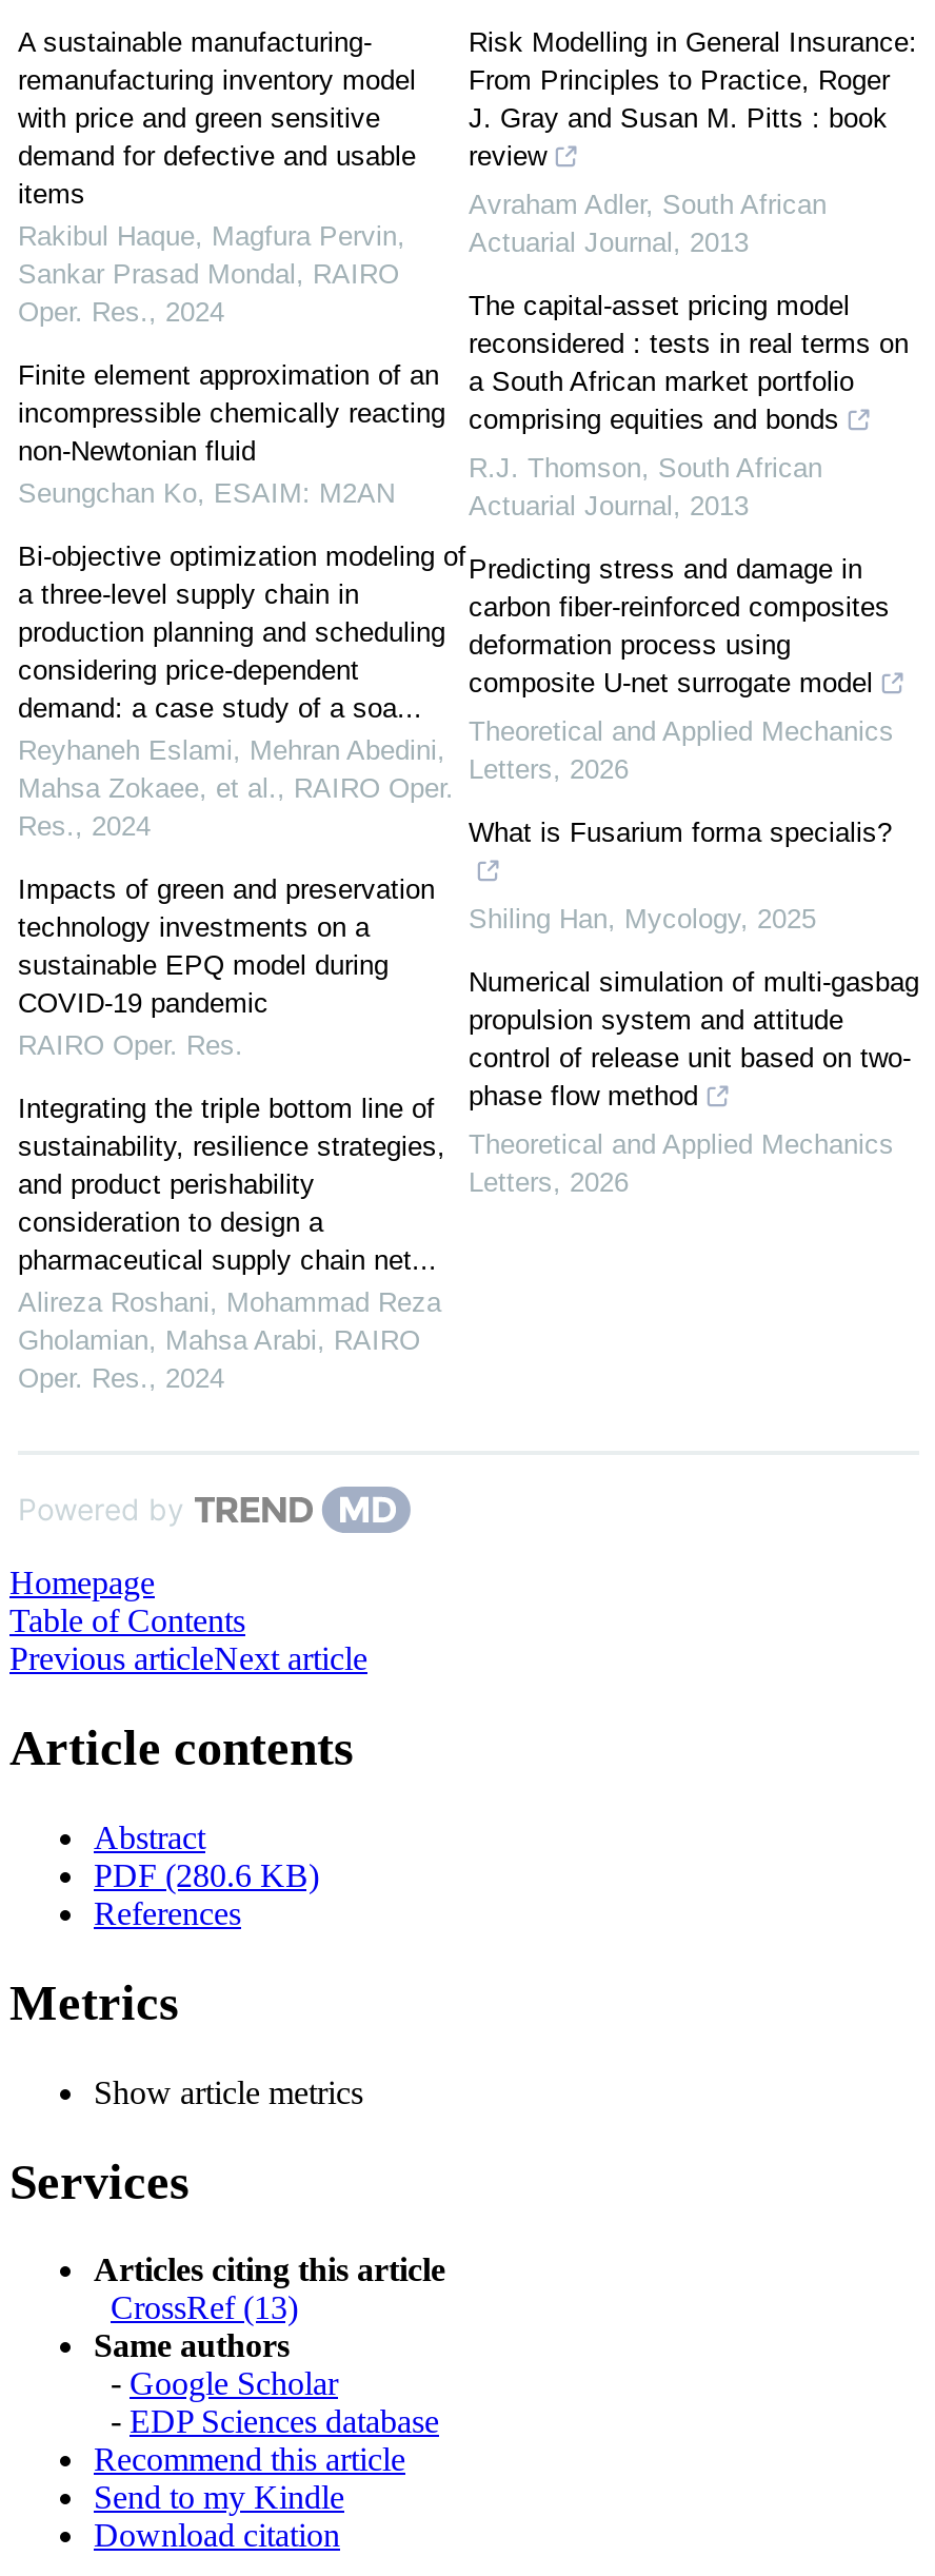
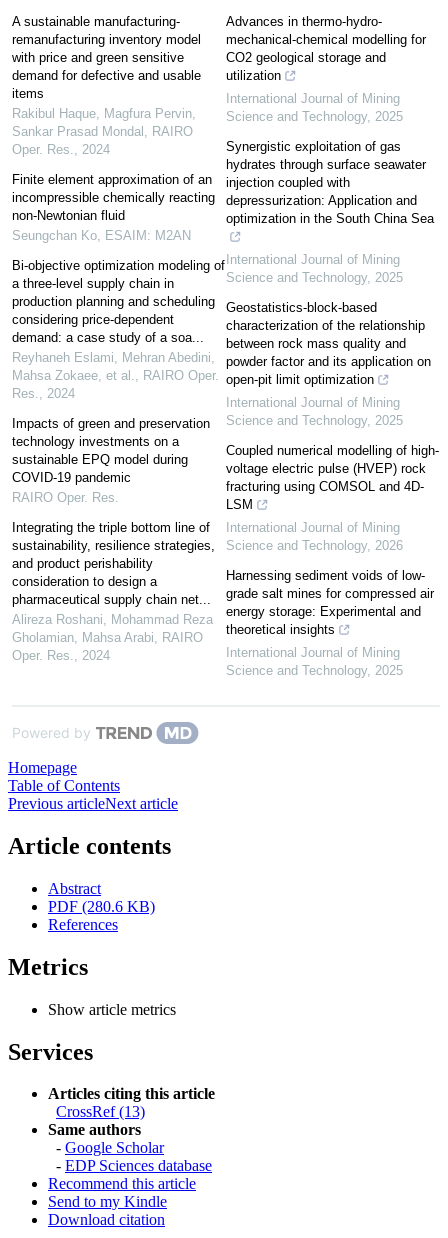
- Risk Modelling in General Insurance:
- From Principles to Practice, Roger
- J. Gray and Susan M. Pitts : book
- review
+ Advances in thermo-hydro-
+ mechanical-chemical modelling for
+ CO2 geological storage and
+ utilization

- Avraham Adler, South African
- Actuarial Journal, 2013
+ International Journal of Mining
+ Science and Technology, 2025

- The capital-asset pricing model
- reconsidered : tests in real terms on
- a South African market portfolio
- comprising equities and bonds
+ Synergistic exploitation of gas
+ hydrates through surface seawater
+ injection coupled with
+ depressurization: Application and
+ optimization in the South China Sea

- R.J. Thomson, South African
- Actuarial Journal, 2013
+ International Journal of Mining
+ Science and Technology, 2025

- Predicting stress and damage in
- carbon fiber-reinforced composites
- deformation process using
- composite U-net surrogate model
+ Geostatistics-block-based
+ characterization of the relationship
+ between rock mass quality and
+ powder factor and its application on
+ open-pit limit optimization

- Theoretical and Applied Mechanics
- Letters, 2026
+ International Journal of Mining
+ Science and Technology, 2025

- What is Fusarium forma specialis?
+ Coupled numerical modelling of high-
+ voltage electric pulse (HVEP) rock
+ fracturing using COMSOL and 4D-
+ LSM

- Shiling Han, Mycology, 2025
+ International Journal of Mining
+ Science and Technology, 2026

- Numerical simulation of multi-gasbag
- propulsion system and attitude
- control of release unit based on two-
- phase flow method
+ Harnessing sediment voids of low-
+ grade salt mines for compressed air
+ energy storage: Experimental and
+ theoretical insights

- Theoretical and Applied Mechanics
- Letters, 2026
+ International Journal of Mining
+ Science and Technology, 2025
